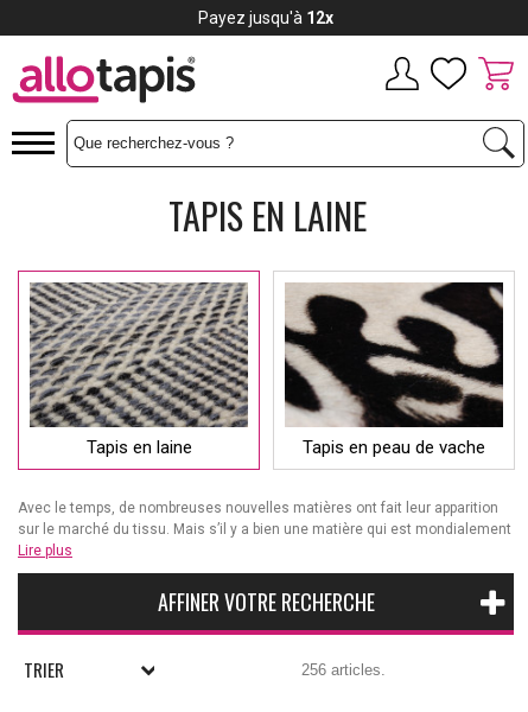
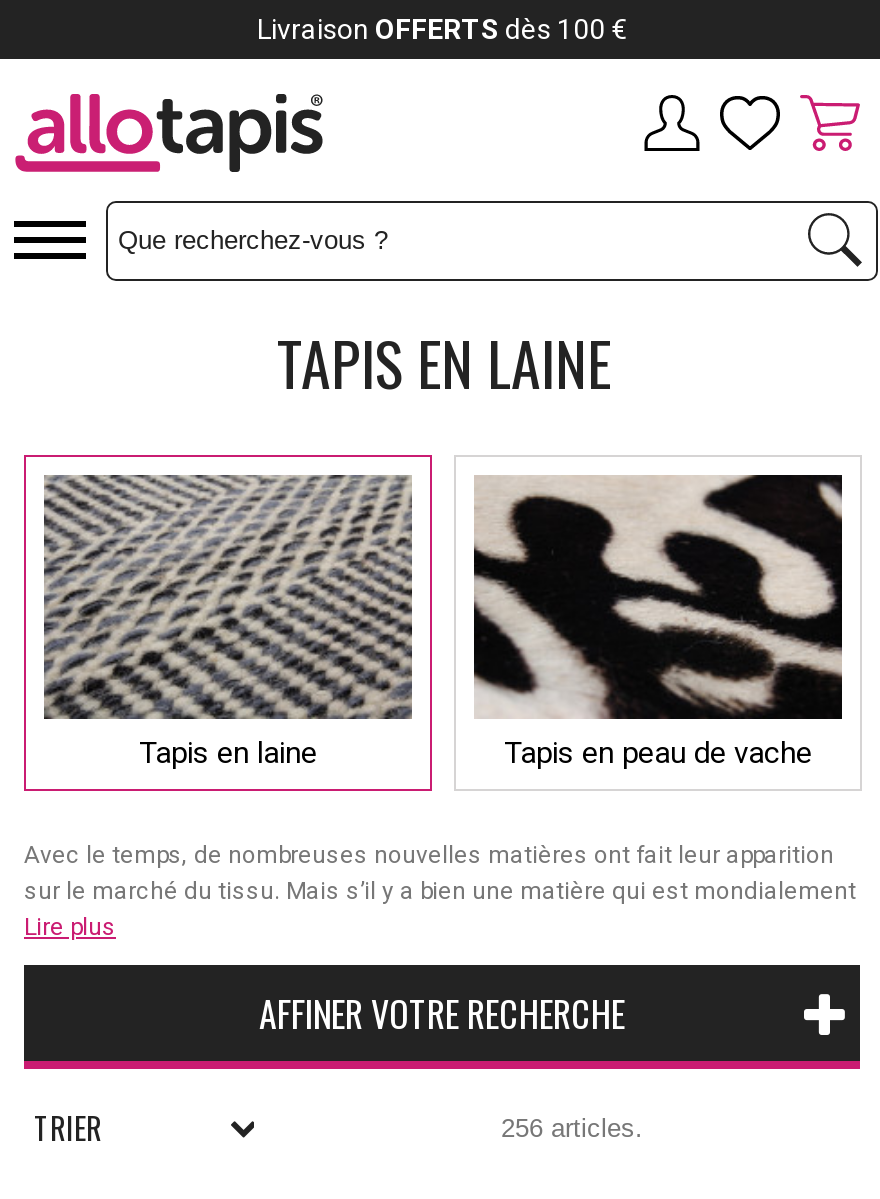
- Payez jusqu'à 12x
+ Livraison OFFERTS dès 100 €
